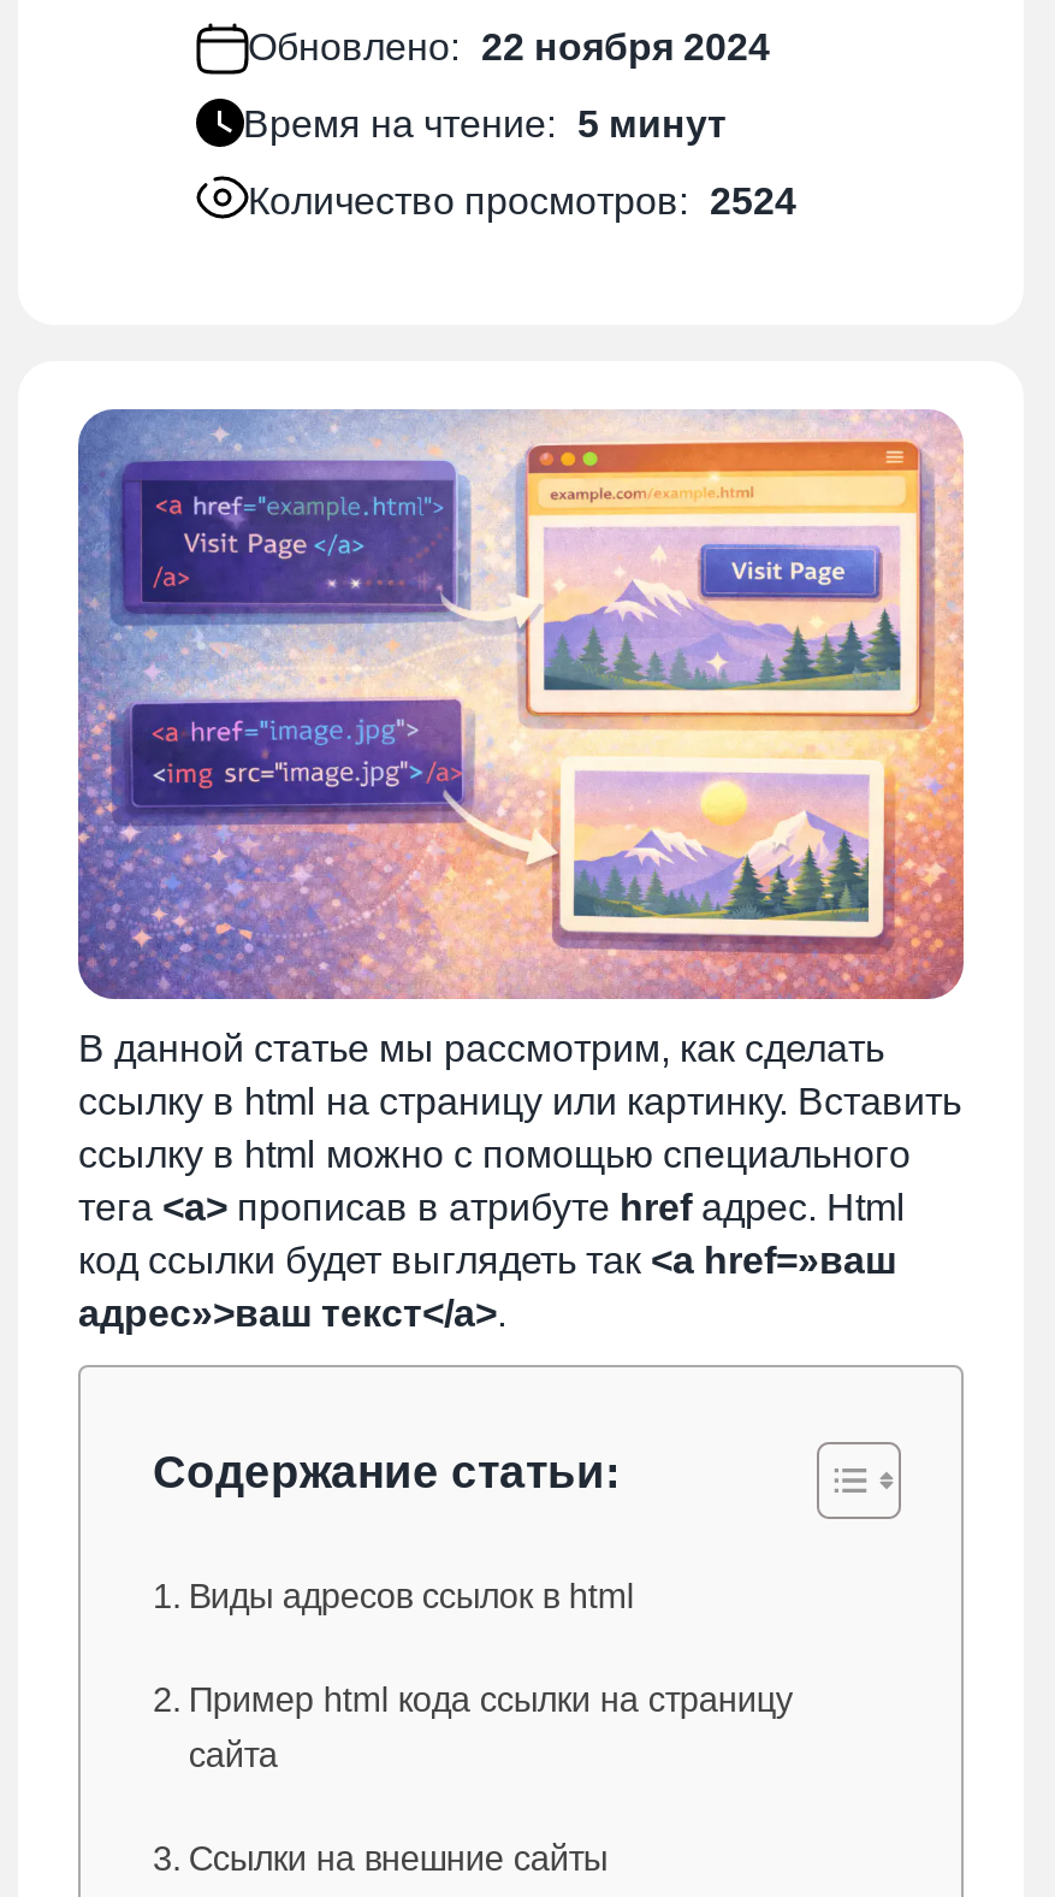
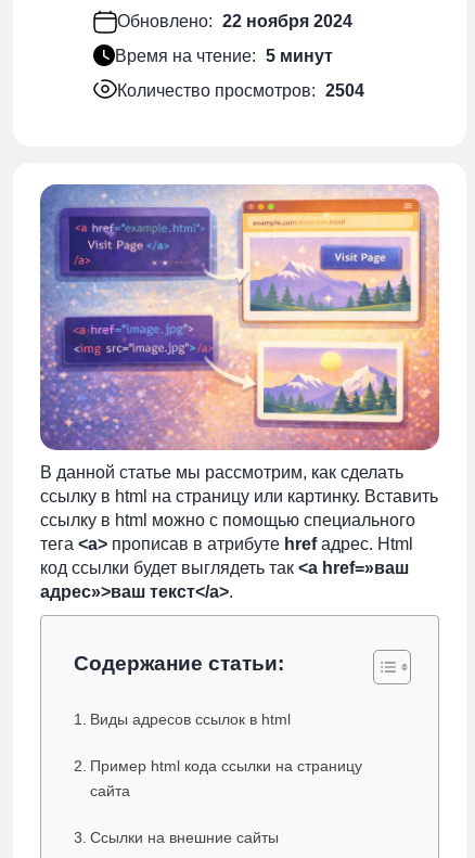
- Количество просмотров: 2524
+ Количество просмотров: 2504
